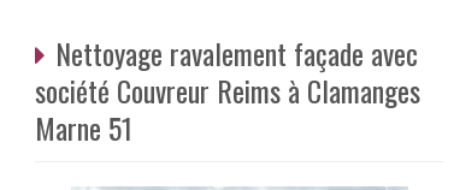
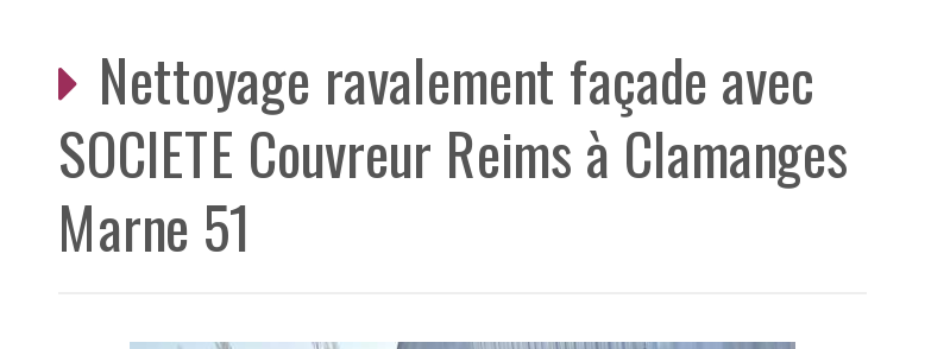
- société Couvreur Reims à Clamanges
+ SOCIETE Couvreur Reims à Clamanges
